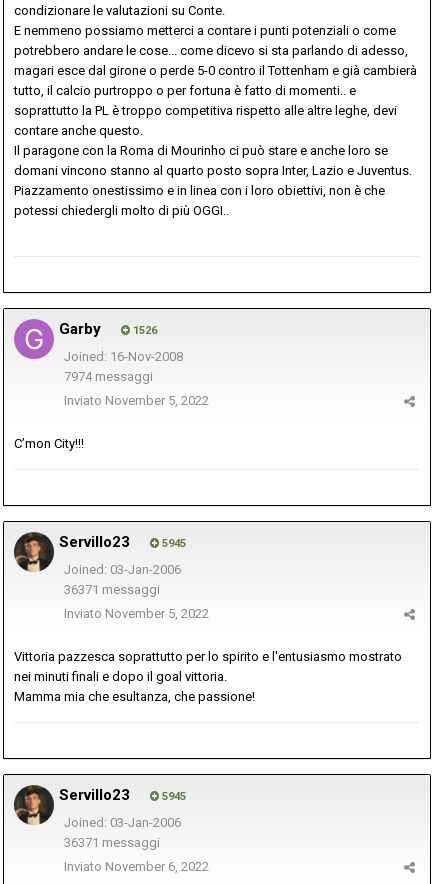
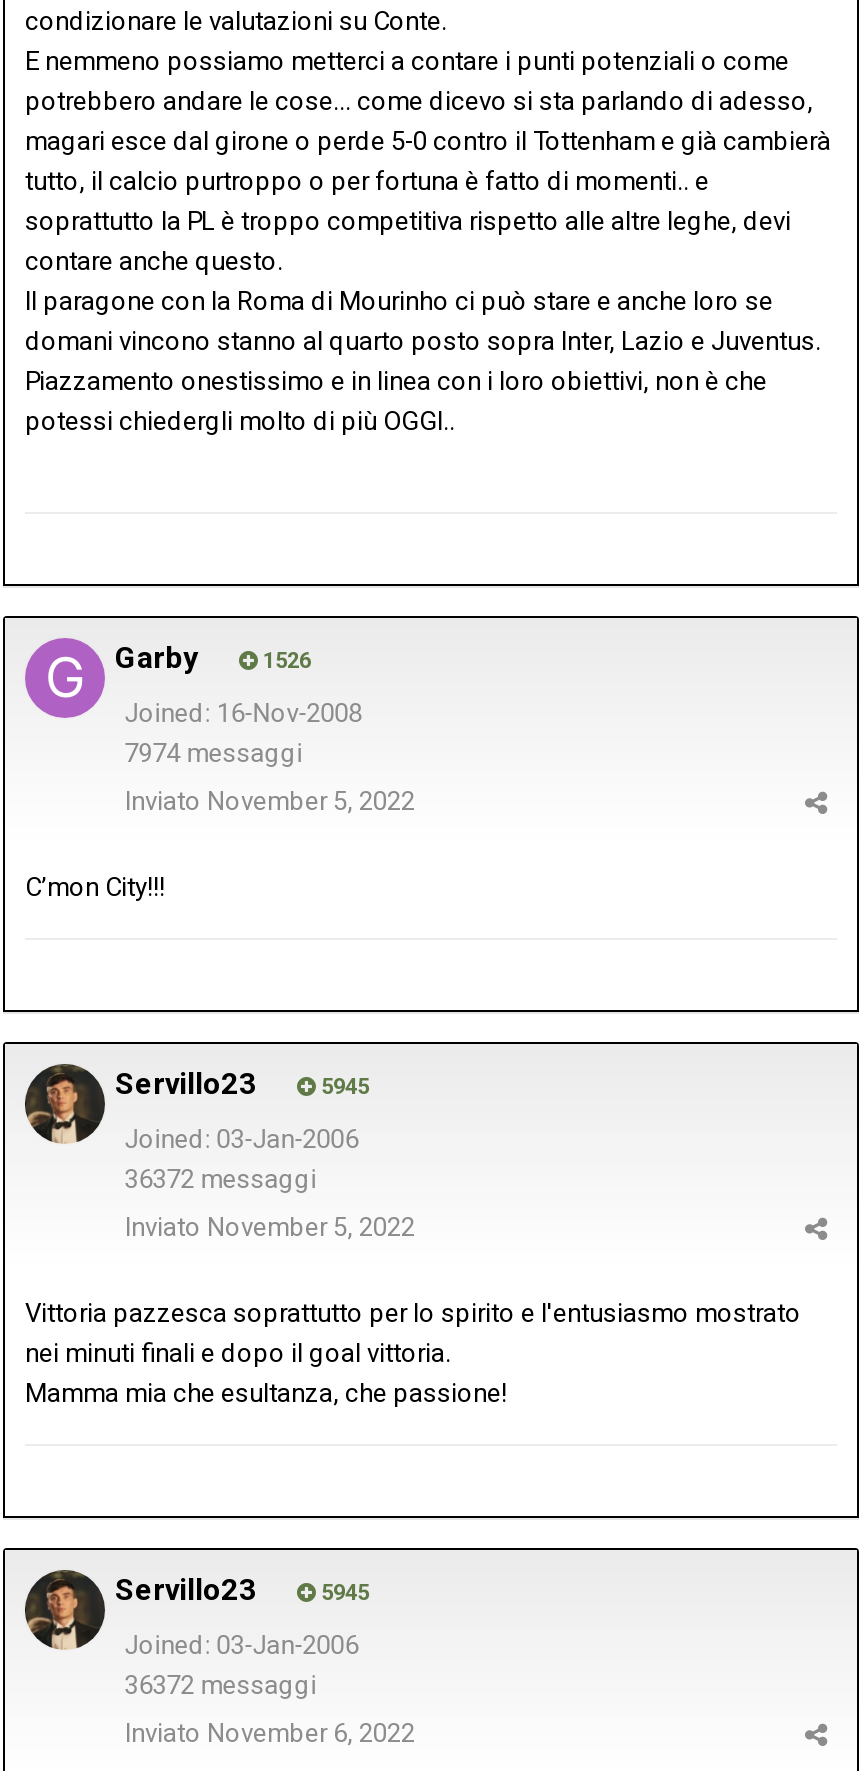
- 36371 messaggi
+ 36372 messaggi

- 36371 messaggi
+ 36372 messaggi
